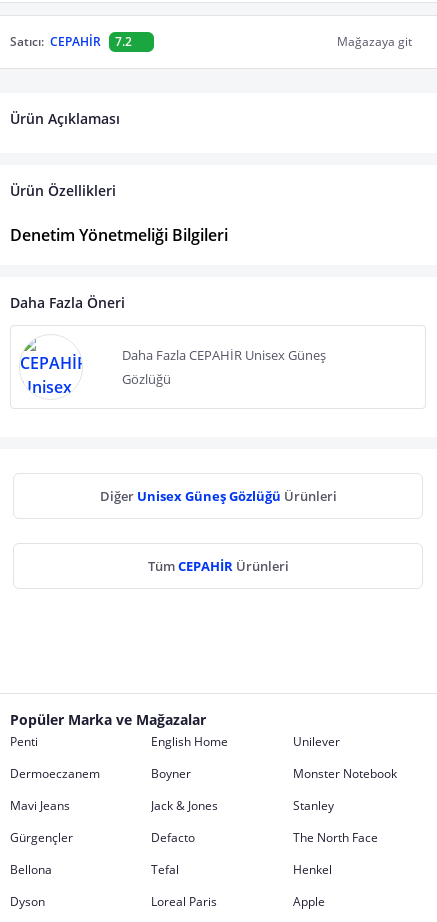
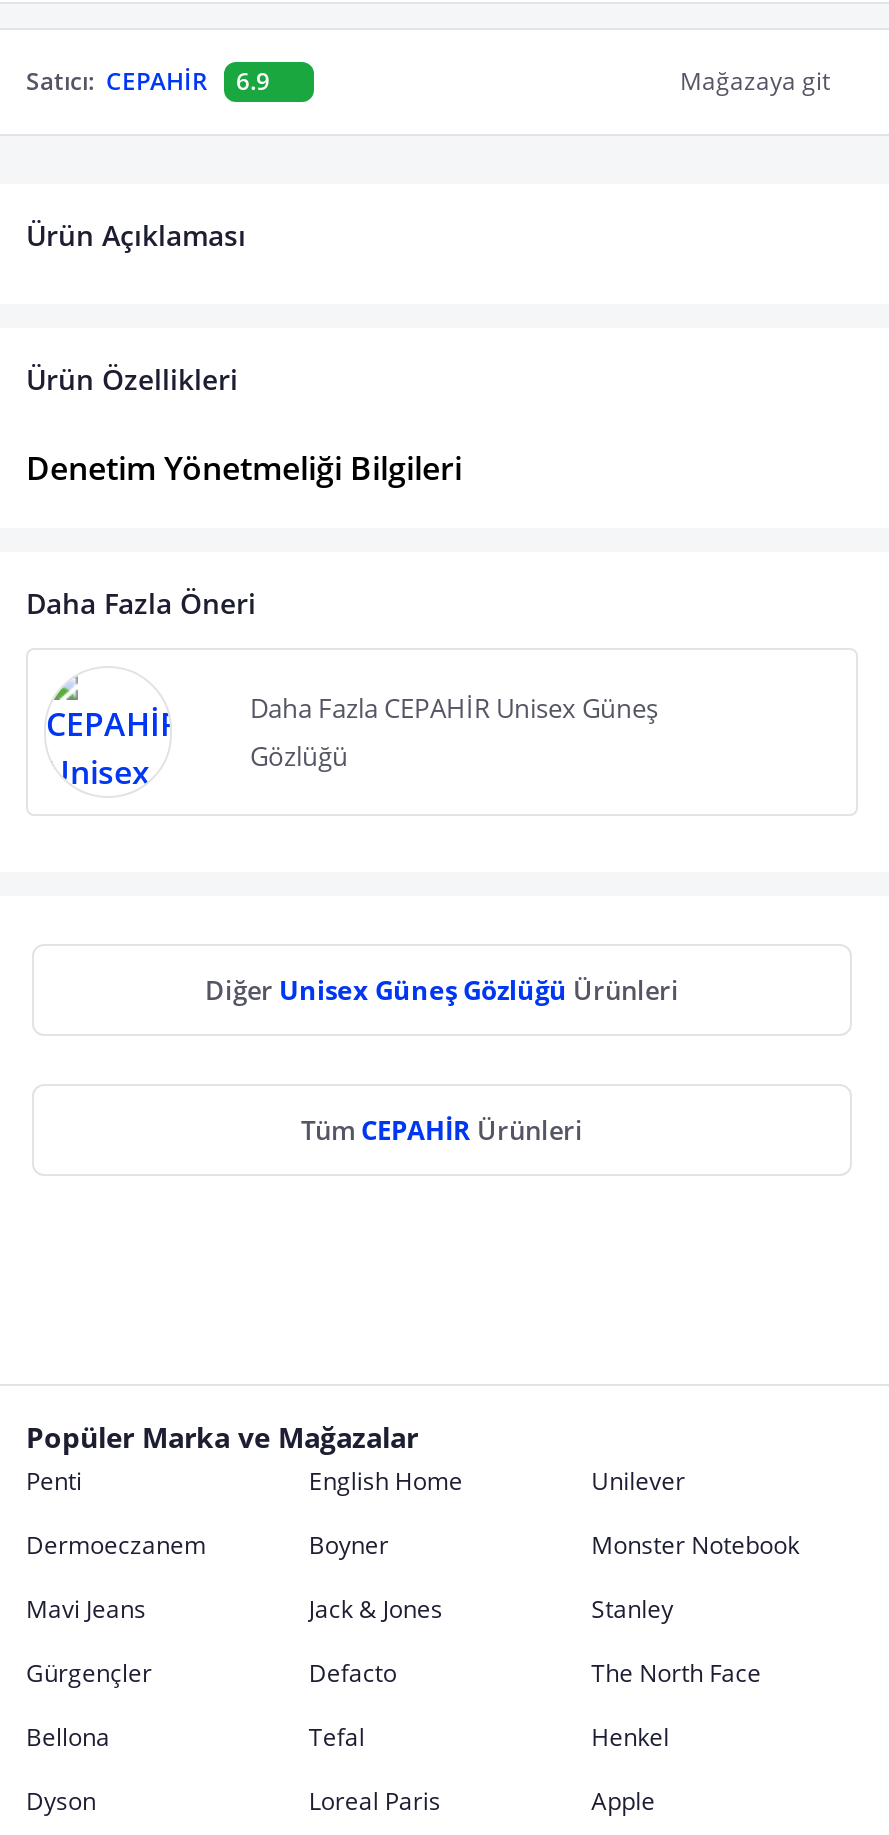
- Satıcı: CEPAHİR 7.2
+ Satıcı: CEPAHİR 6.9
